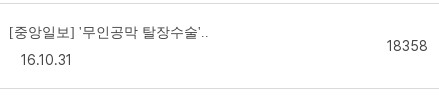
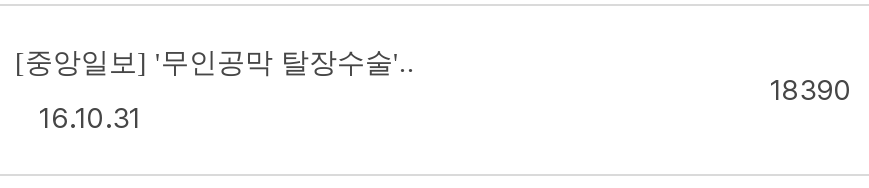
- 18358
+ 18390
